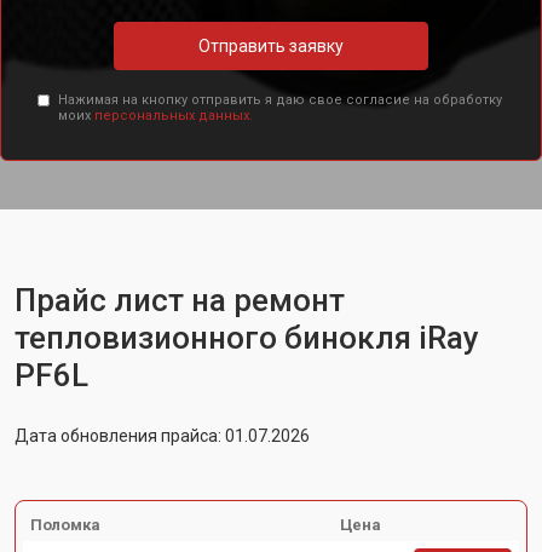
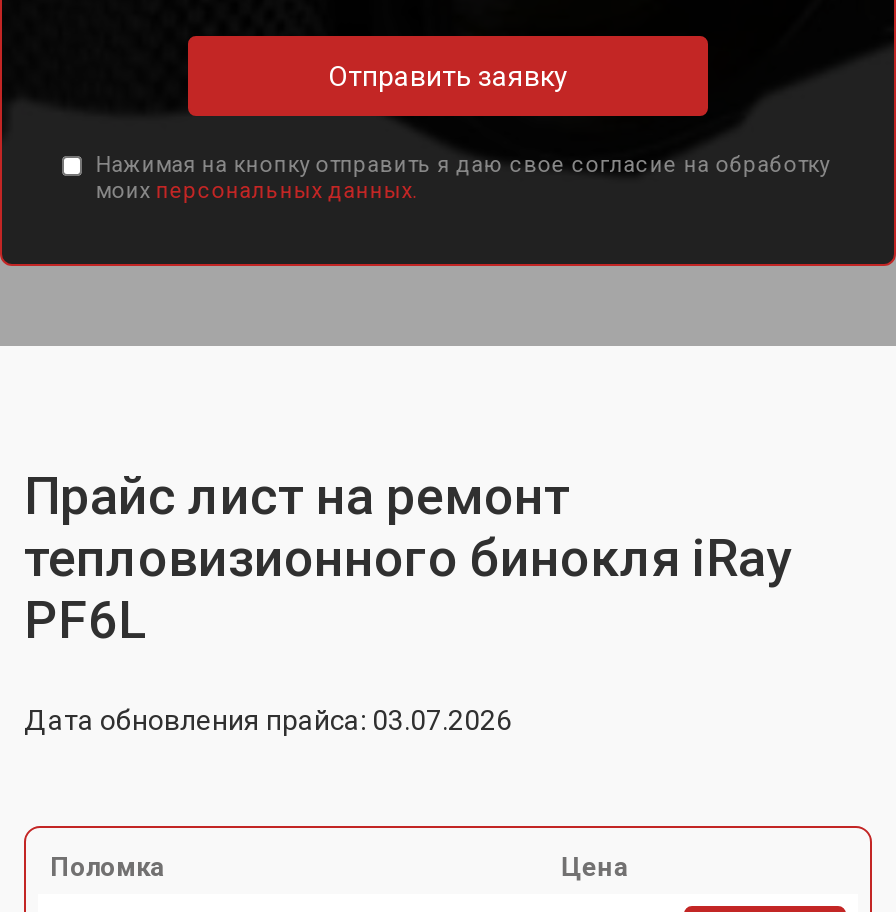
- Дата обновления прайса: 01.07.2026
+ Дата обновления прайса: 03.07.2026
